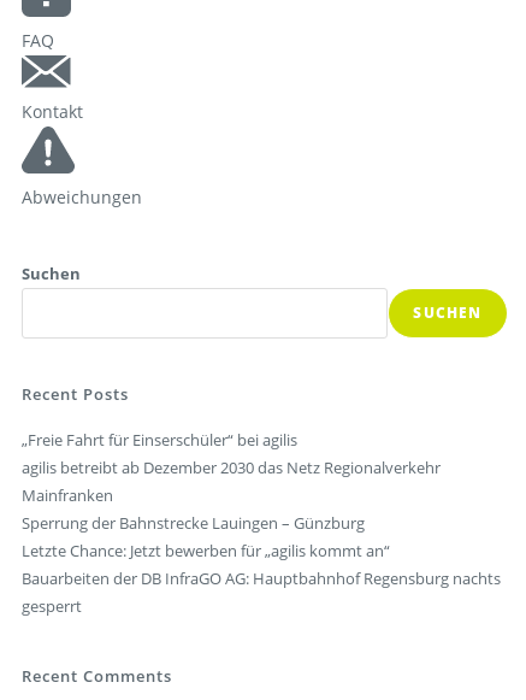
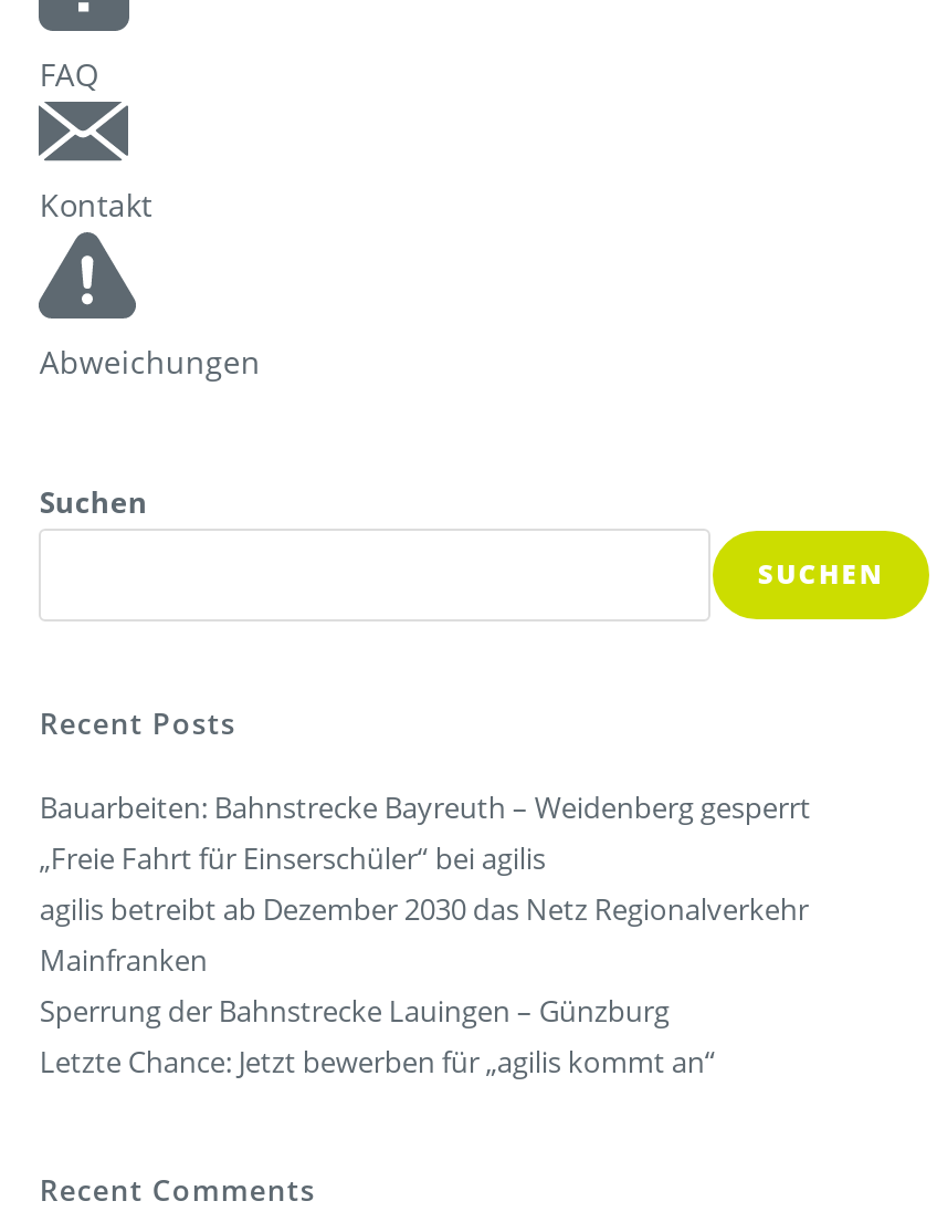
+ Bauarbeiten: Bahnstrecke Bayreuth – Weidenberg gesperrt

moved down: „Freie Fahrt für Einserschüler“ bei agilis | agilis betreibt ab Dezember 2030 das Netz Regionalverkehr | Mainfranken | Sperrung der Bahnstrecke Lauingen – Günzburg | Letzte Chance: Jetzt bewerben für „agilis kommt an“

- Bauarbeiten der DB InfraGO AG: Hauptbahnhof Regensburg nachts
- gesperrt
